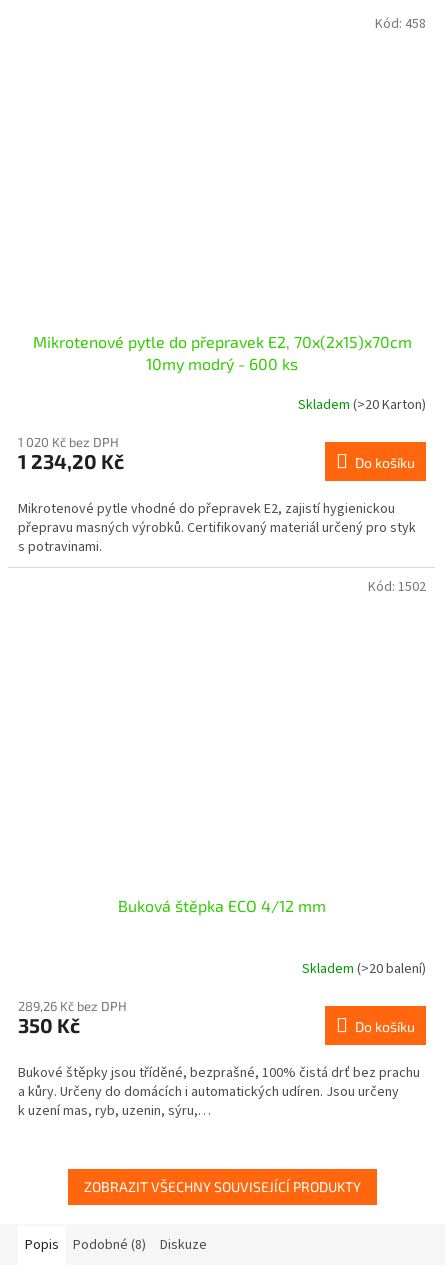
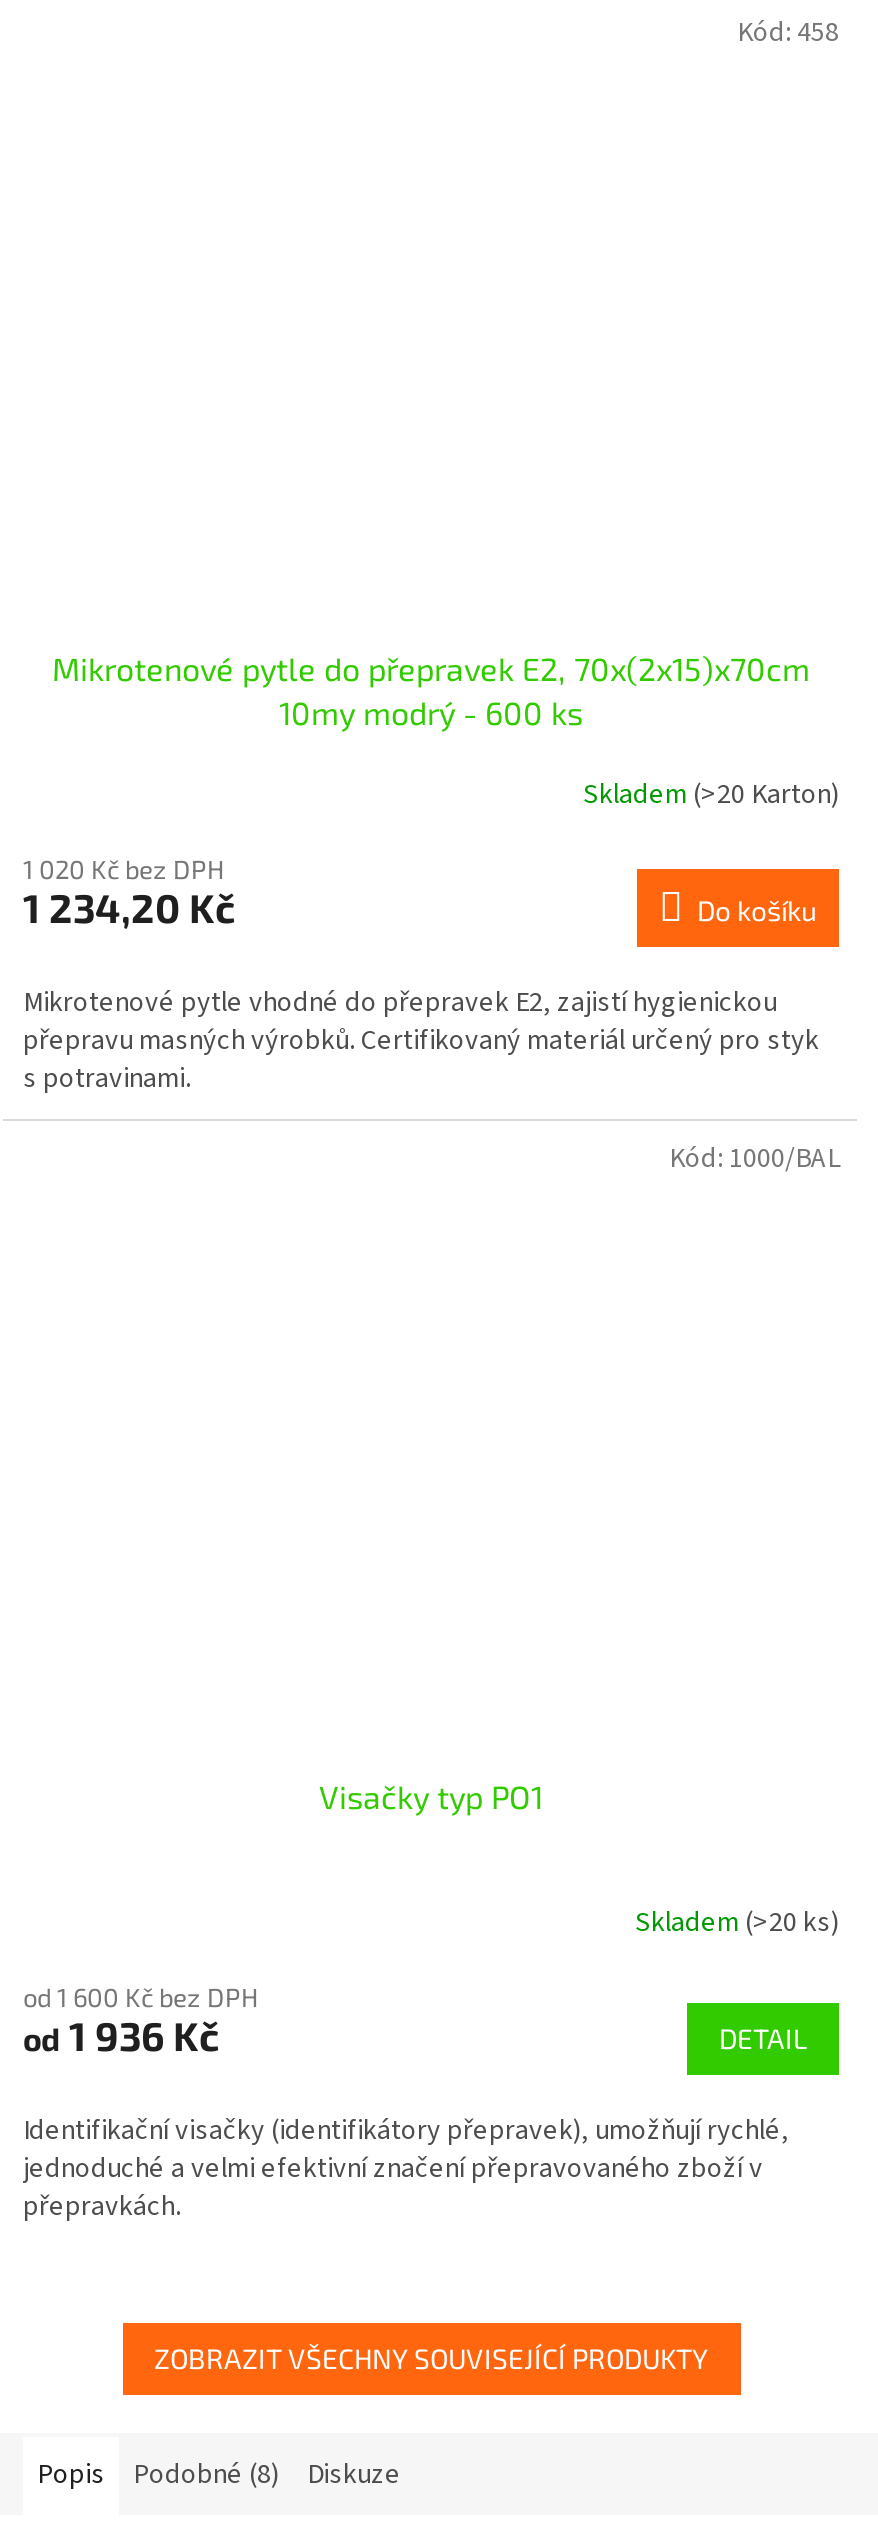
- Kód: 1502
+ Kód: 1000/BAL

- Buková štěpka ECO 4/12 mm
+ Visačky typ PO1

- Skladem (>20 balení)
+ Skladem (>20 ks)

- 289,26 Kč bez DPH
- 350 Kč
- Do košíku
+ od 1 600 Kč bez DPH
+ od 1 936 Kč
+ DETAIL

- Bukové štěpky jsou tříděné, bezprašné, 100% čistá drť bez prachu
- a kůry. Určeny do domácích i automatických udíren. Jsou určeny
- k uzení mas, ryb, uzenin, sýru,…
+ Identifikační visačky (identifikátory přepravek), umožňují rychlé,
+ jednoduché a velmi efektivní značení přepravovaného zboží v
+ přepravkách.
